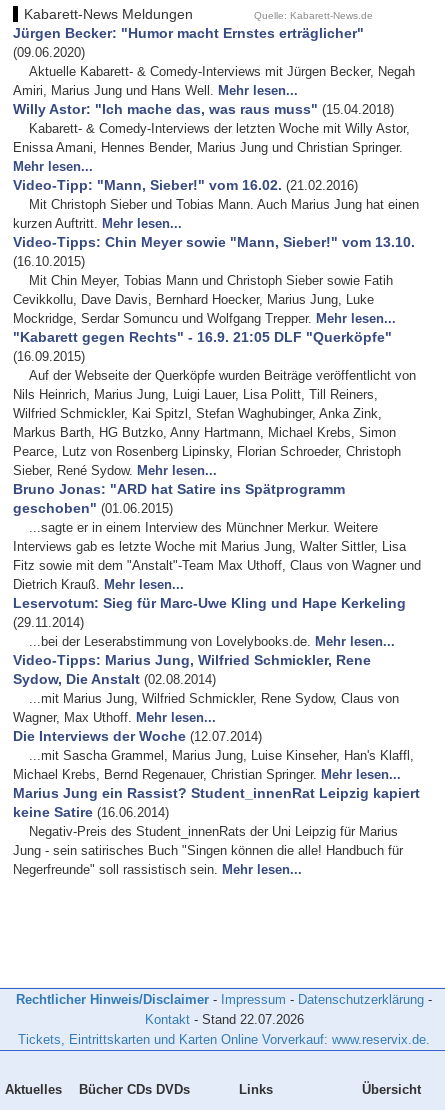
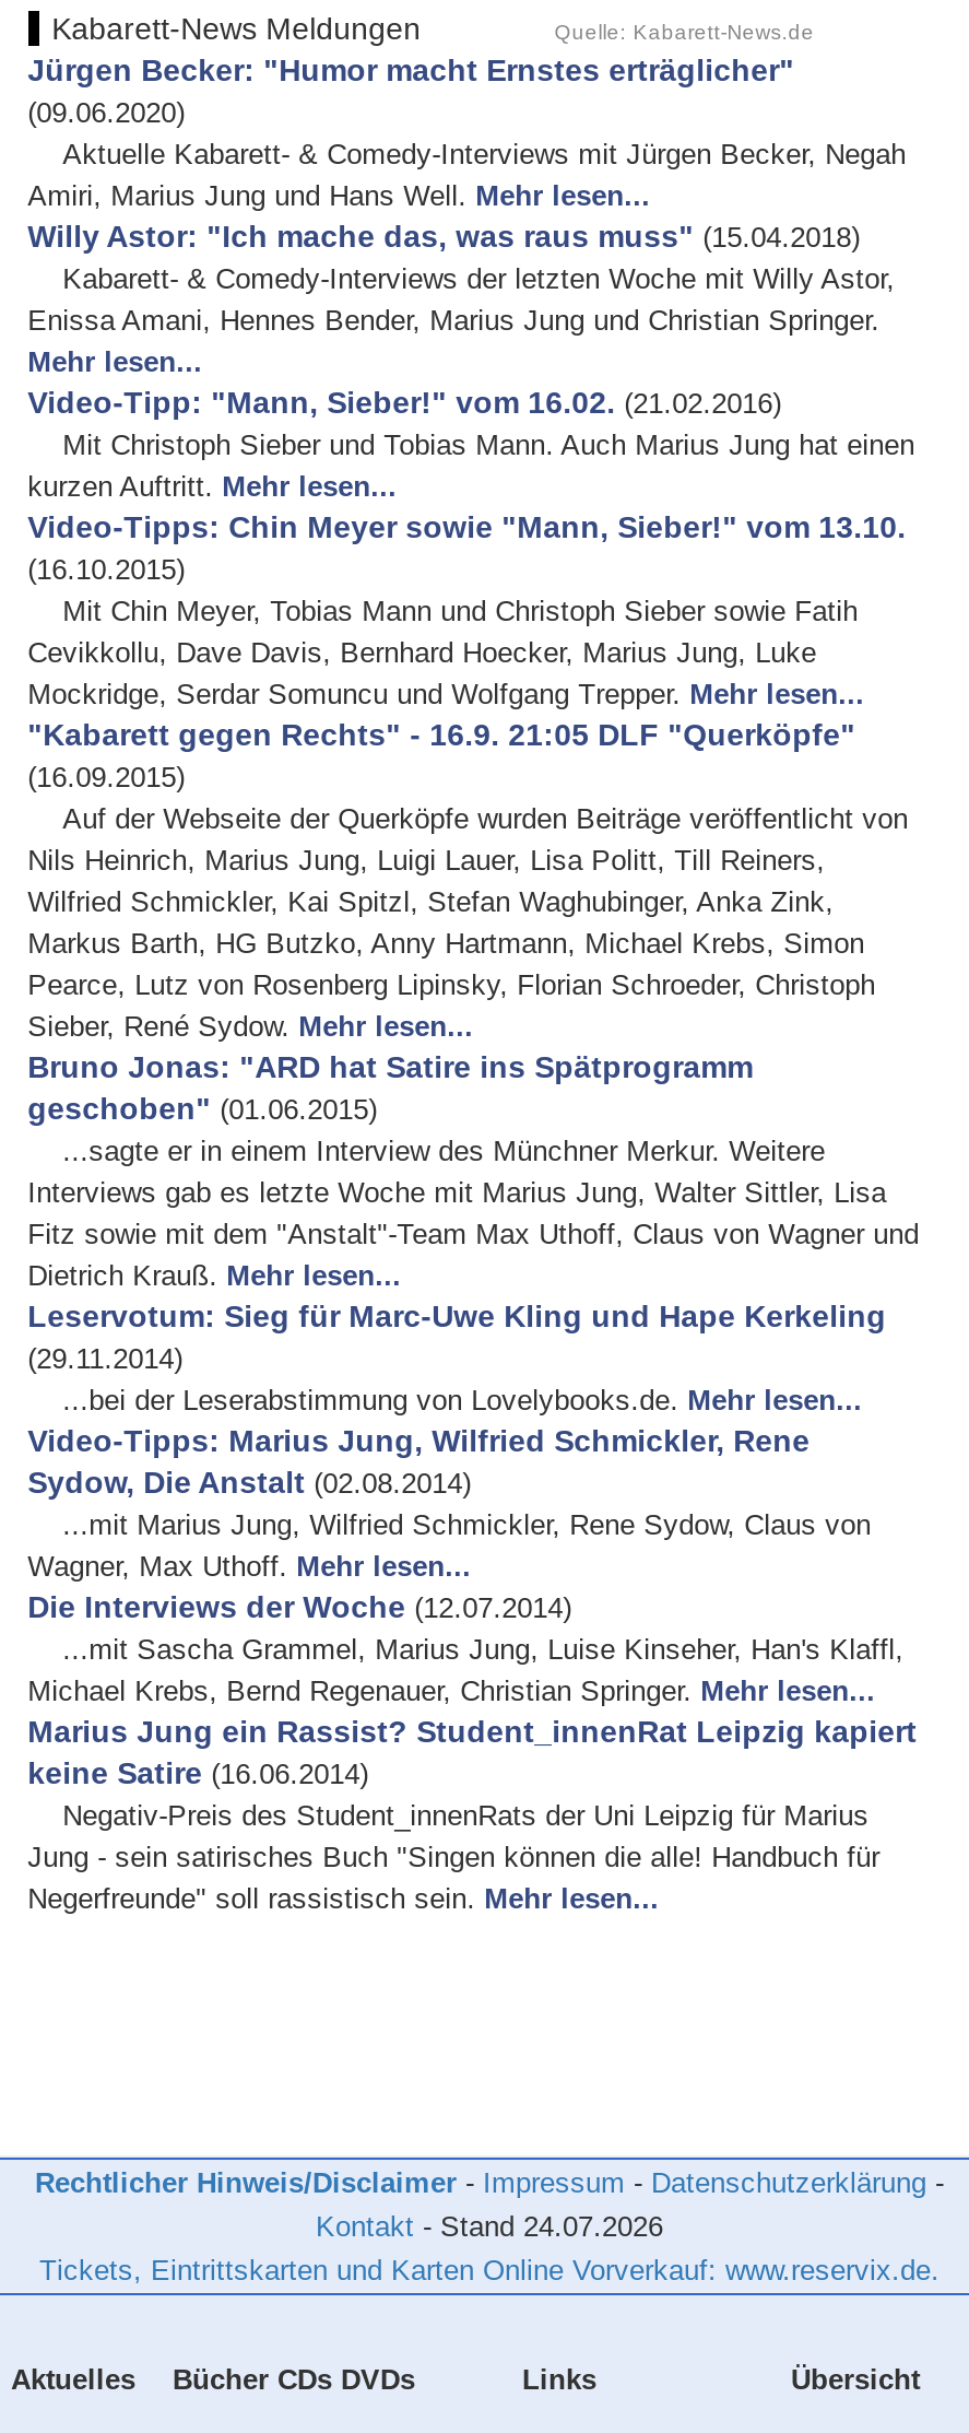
- Kontakt - Stand 22.07.2026
+ Kontakt - Stand 24.07.2026
